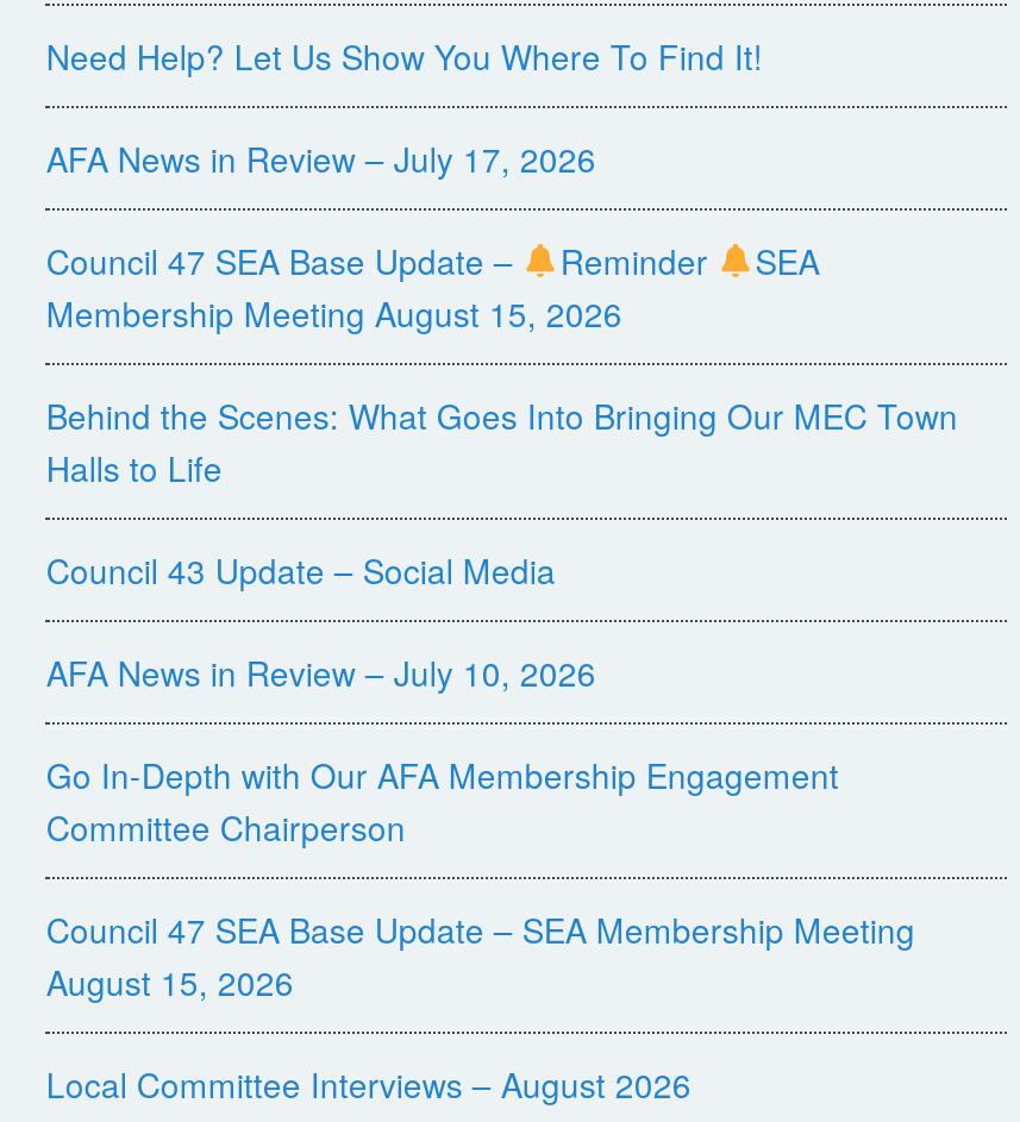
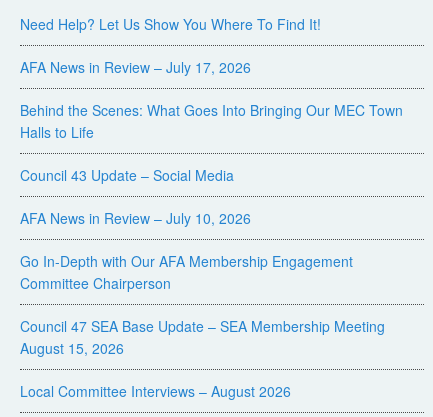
- Council 47 SEA Base Update –
- Reminder
- SEA
- Membership Meeting August 15, 2026
